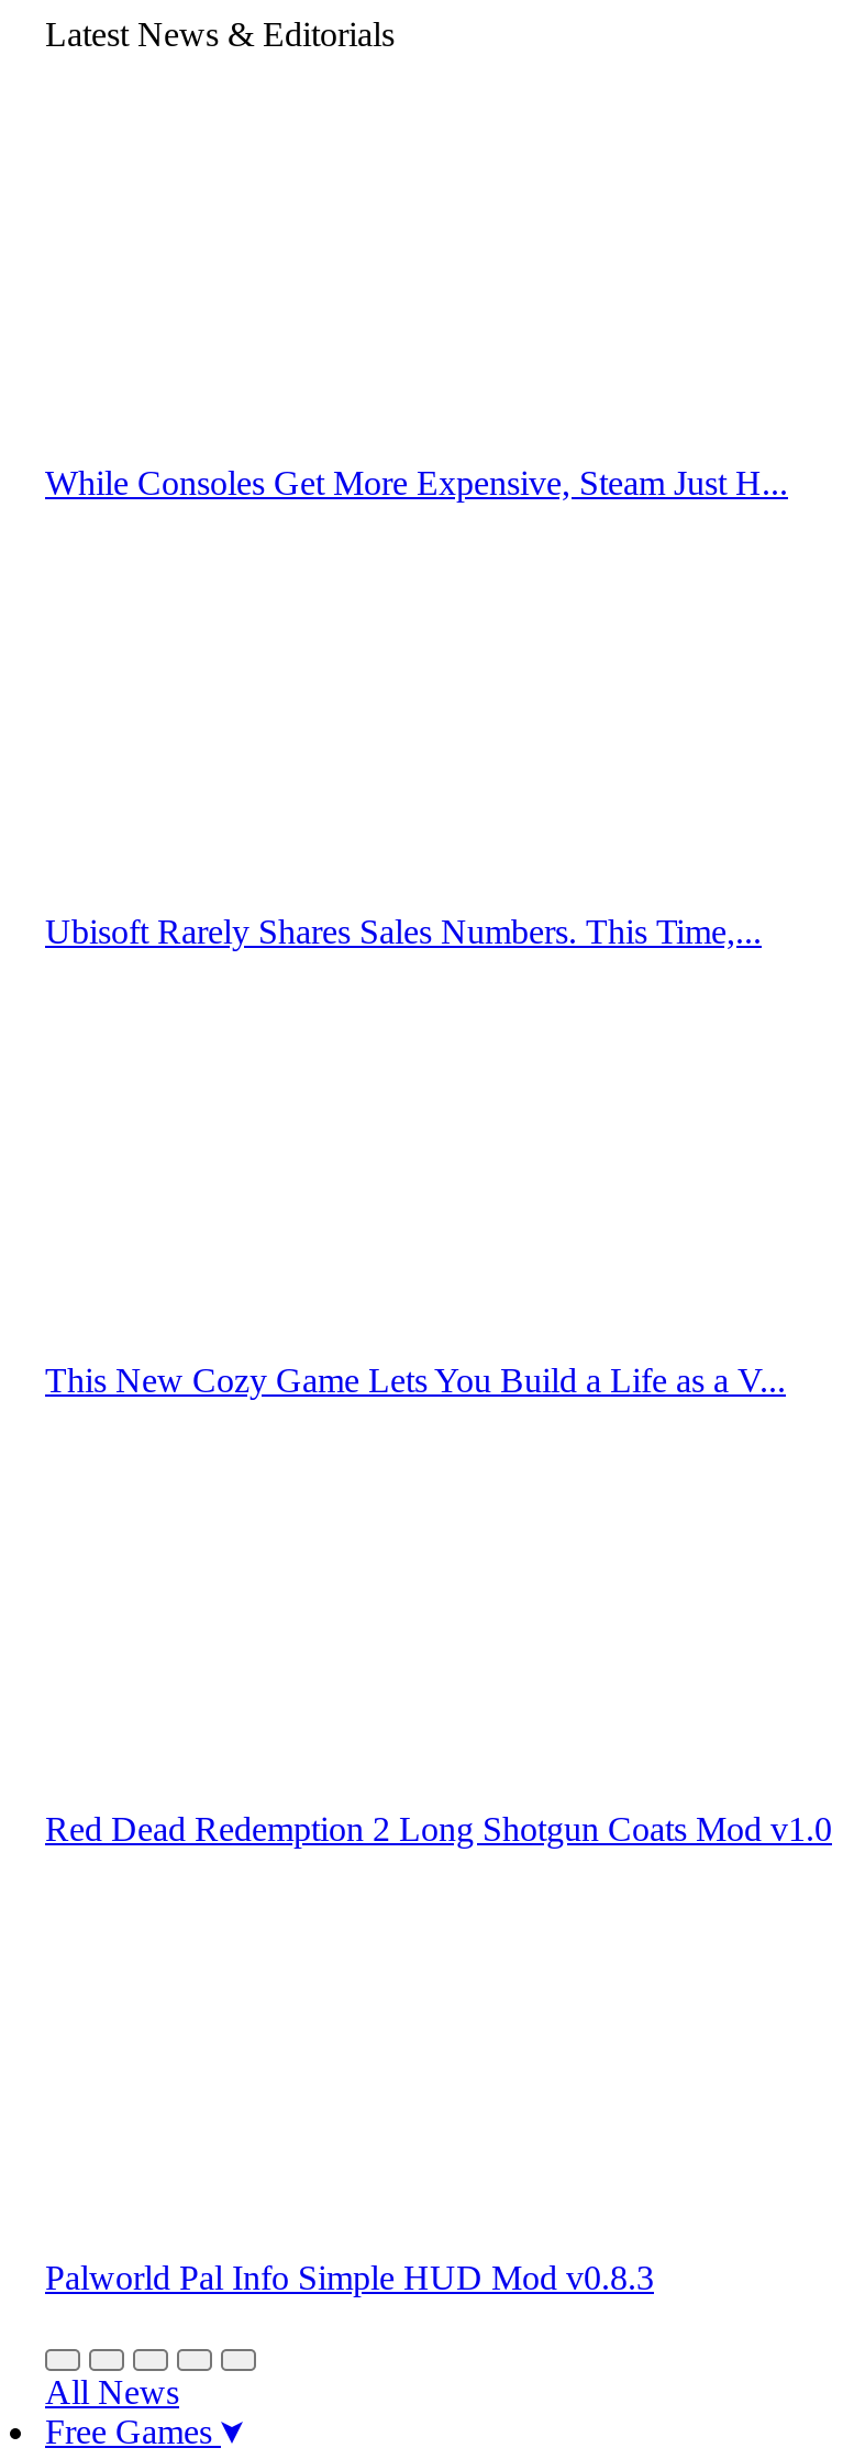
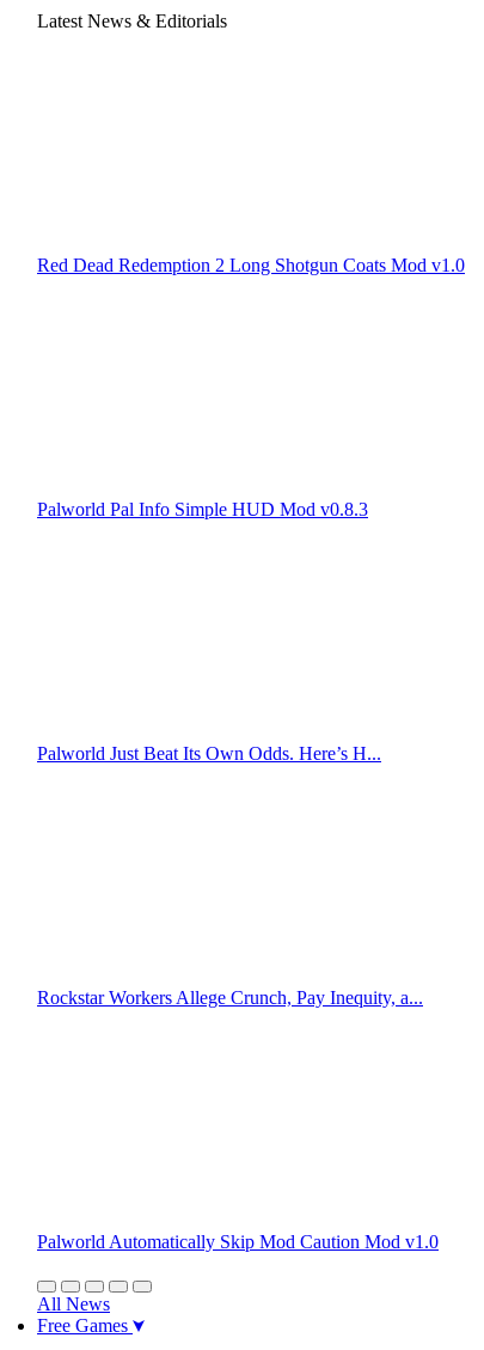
- While Consoles Get More Expensive, Steam Just H...

- Ubisoft Rarely Shares Sales Numbers. This Time,...

- This New Cozy Game Lets You Build a Life as a V...

moved up: Red Dead Redemption 2 Long Shotgun Coats Mod v1.0 | Palworld Pal Info Simple HUD Mod v0.8.3

+ Palworld Just Beat Its Own Odds. Here’s H...

+ Rockstar Workers Allege Crunch, Pay Inequity, a...

+ Palworld Automatically Skip Mod Caution Mod v1.0
